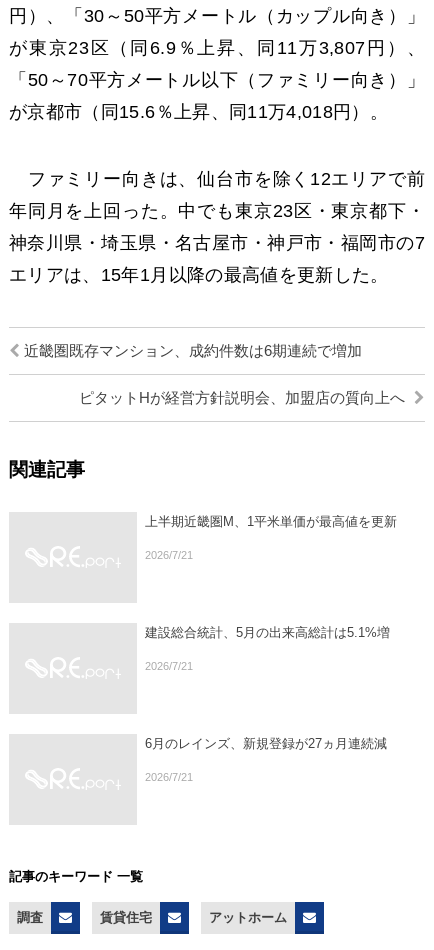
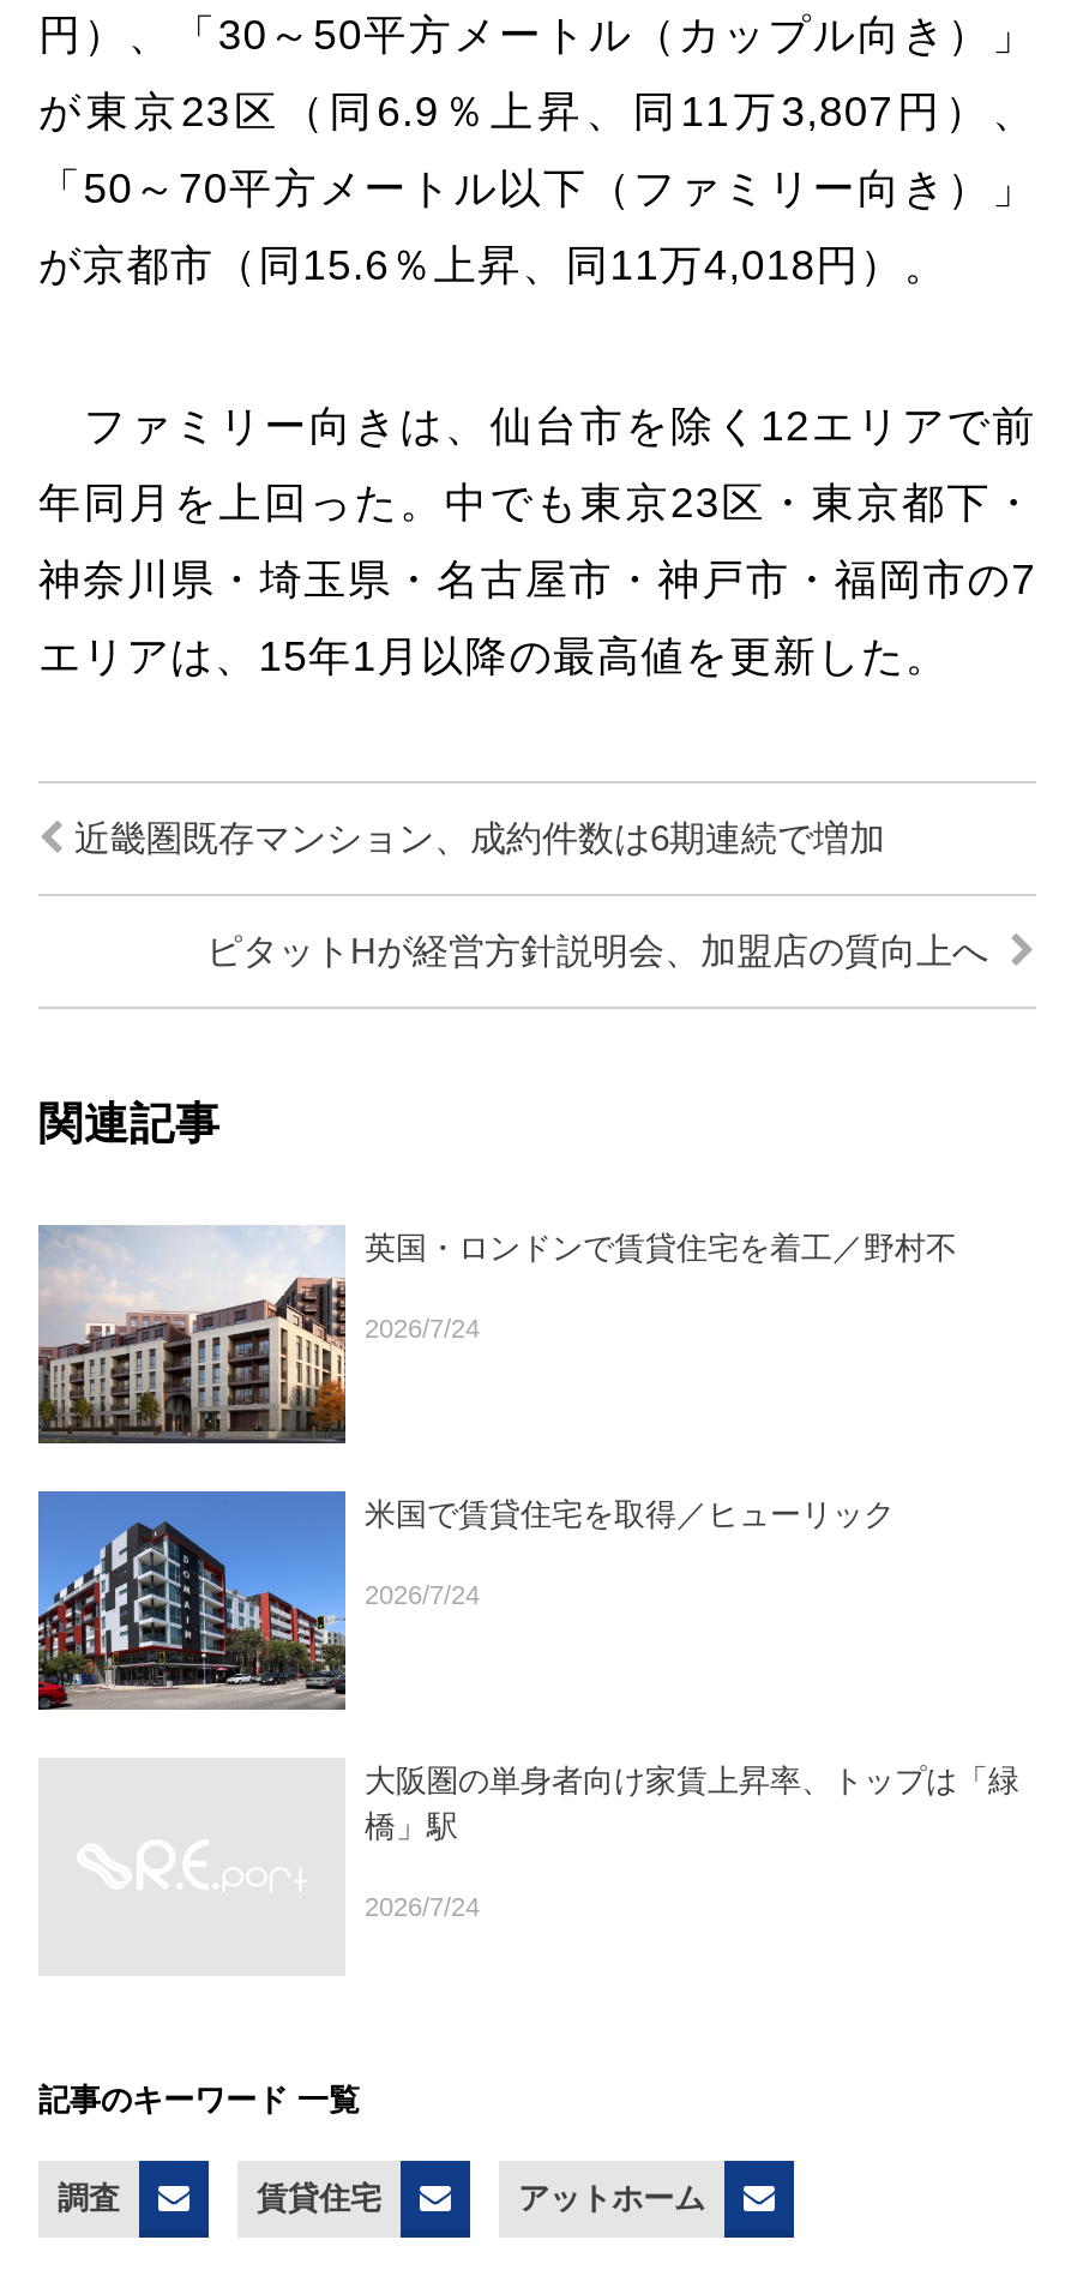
+ [image]

+ [image]

- 上半期近畿圏M、1平米単価が最高値を更新
+ 英国・ロンドンで賃貸住宅を着工／野村不

- 2026/7/21
+ 2026/7/24

- 建設総合統計、5月の出来高総計は5.1%増
+ 米国で賃貸住宅を取得／ヒューリック

- 2026/7/21
+ 2026/7/24

- 6月のレインズ、新規登録が27ヵ月連続減
+ 大阪圏の単身者向け家賃上昇率、トップは「緑
+ 橋」駅

- 2026/7/21
+ 2026/7/24
